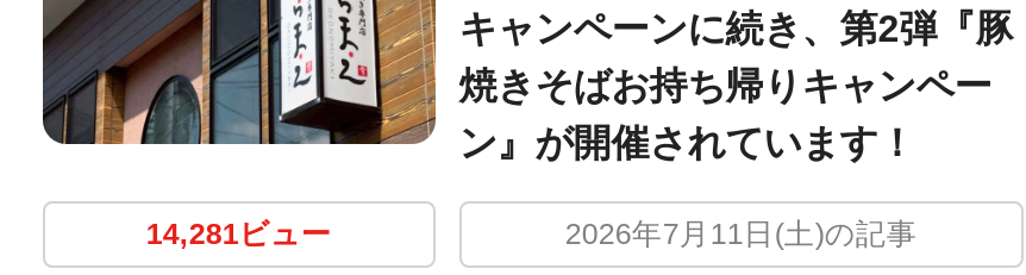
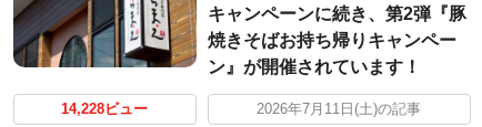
- 14,281ビュー
+ 14,228ビュー
